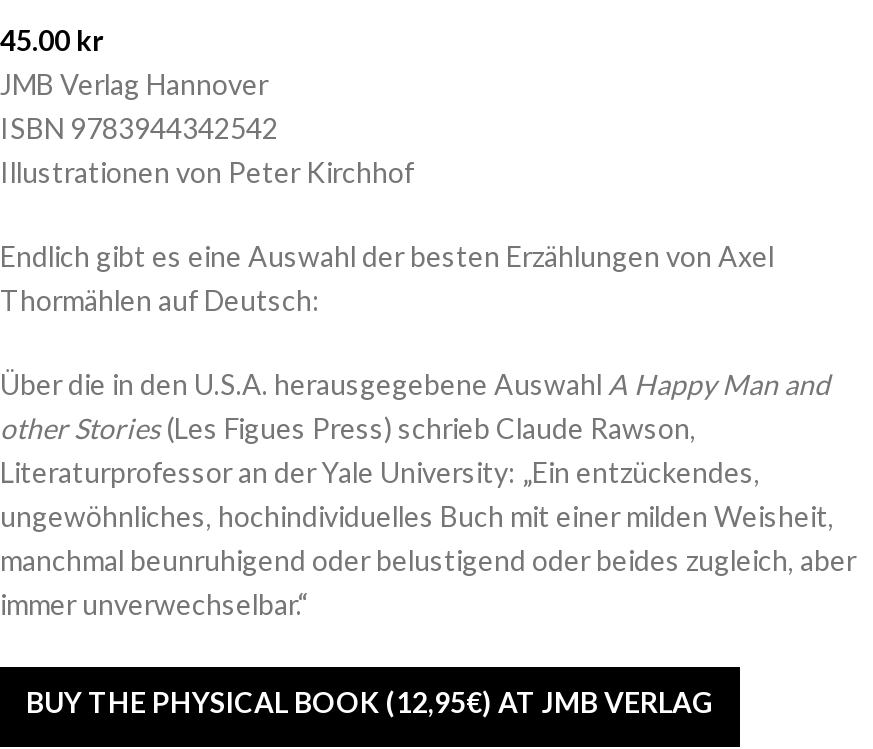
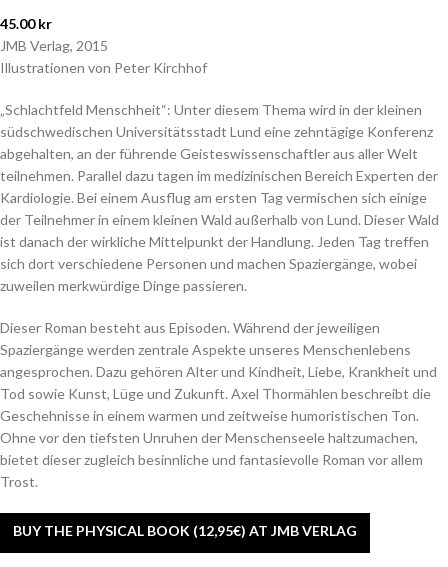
- JMB Verlag Hannover
- ISBN 9783944342542
+ JMB Verlag, 2015

moved up: Illustrationen von Peter Kirchhof

- Endlich gibt es eine Auswahl der besten Erzählungen von Axel
- Thormählen auf Deutsch:
+ „Schlachtfeld Menschheit“: Unter diesem Thema wird in der kleinen
+ südschwedischen Universitätsstadt Lund eine zehntägige Konferenz
+ abgehalten, an der führende Geisteswissenschaftler aus aller Welt
+ teilnehmen. Parallel dazu tagen im medizinischen Bereich Experten der
+ Kardiologie. Bei einem Ausflug am ersten Tag vermischen sich einige
+ der Teilnehmer in einem kleinen Wald außerhalb von Lund. Dieser Wald
+ ist danach der wirkliche Mittelpunkt der Handlung. Jeden Tag treffen
+ sich dort verschiedene Personen und machen Spaziergänge, wobei
+ zuweilen merkwürdige Dinge passieren.

- Über die in den U.S.A. herausgegebene Auswahl A Happy Man and
- other Stories (Les Figues Press) schrieb Claude Rawson,
- Literaturprofessor an der Yale University: „Ein entzückendes,
- ungewöhnliches, hochindividuelles Buch mit einer milden Weisheit,
- manchmal beunruhigend oder belustigend oder beides zugleich, aber
- immer unverwechselbar.“
+ Dieser Roman besteht aus Episoden. Während der jeweiligen
+ Spaziergänge werden zentrale Aspekte unseres Menschenlebens
+ angesprochen. Dazu gehören Alter und Kindheit, Liebe, Krankheit und
+ Tod sowie Kunst, Lüge und Zukunft. Axel Thormählen beschreibt die
+ Geschehnisse in einem warmen und zeitweise humoristischen Ton.
+ Ohne vor den tiefsten Unruhen der Menschenseele haltzumachen,
+ bietet dieser zugleich besinnliche und fantasievolle Roman vor allem
+ Trost.
